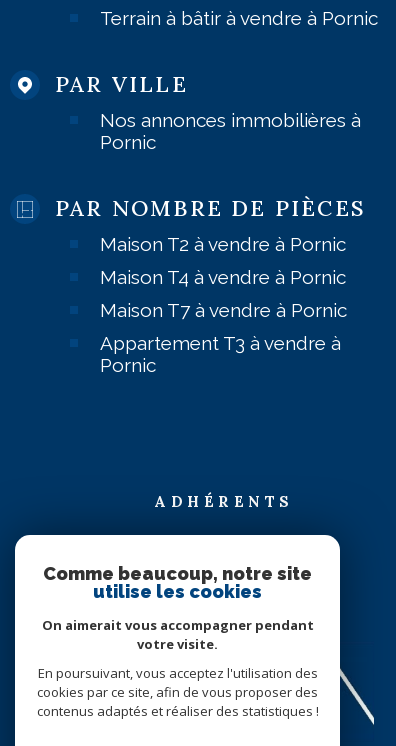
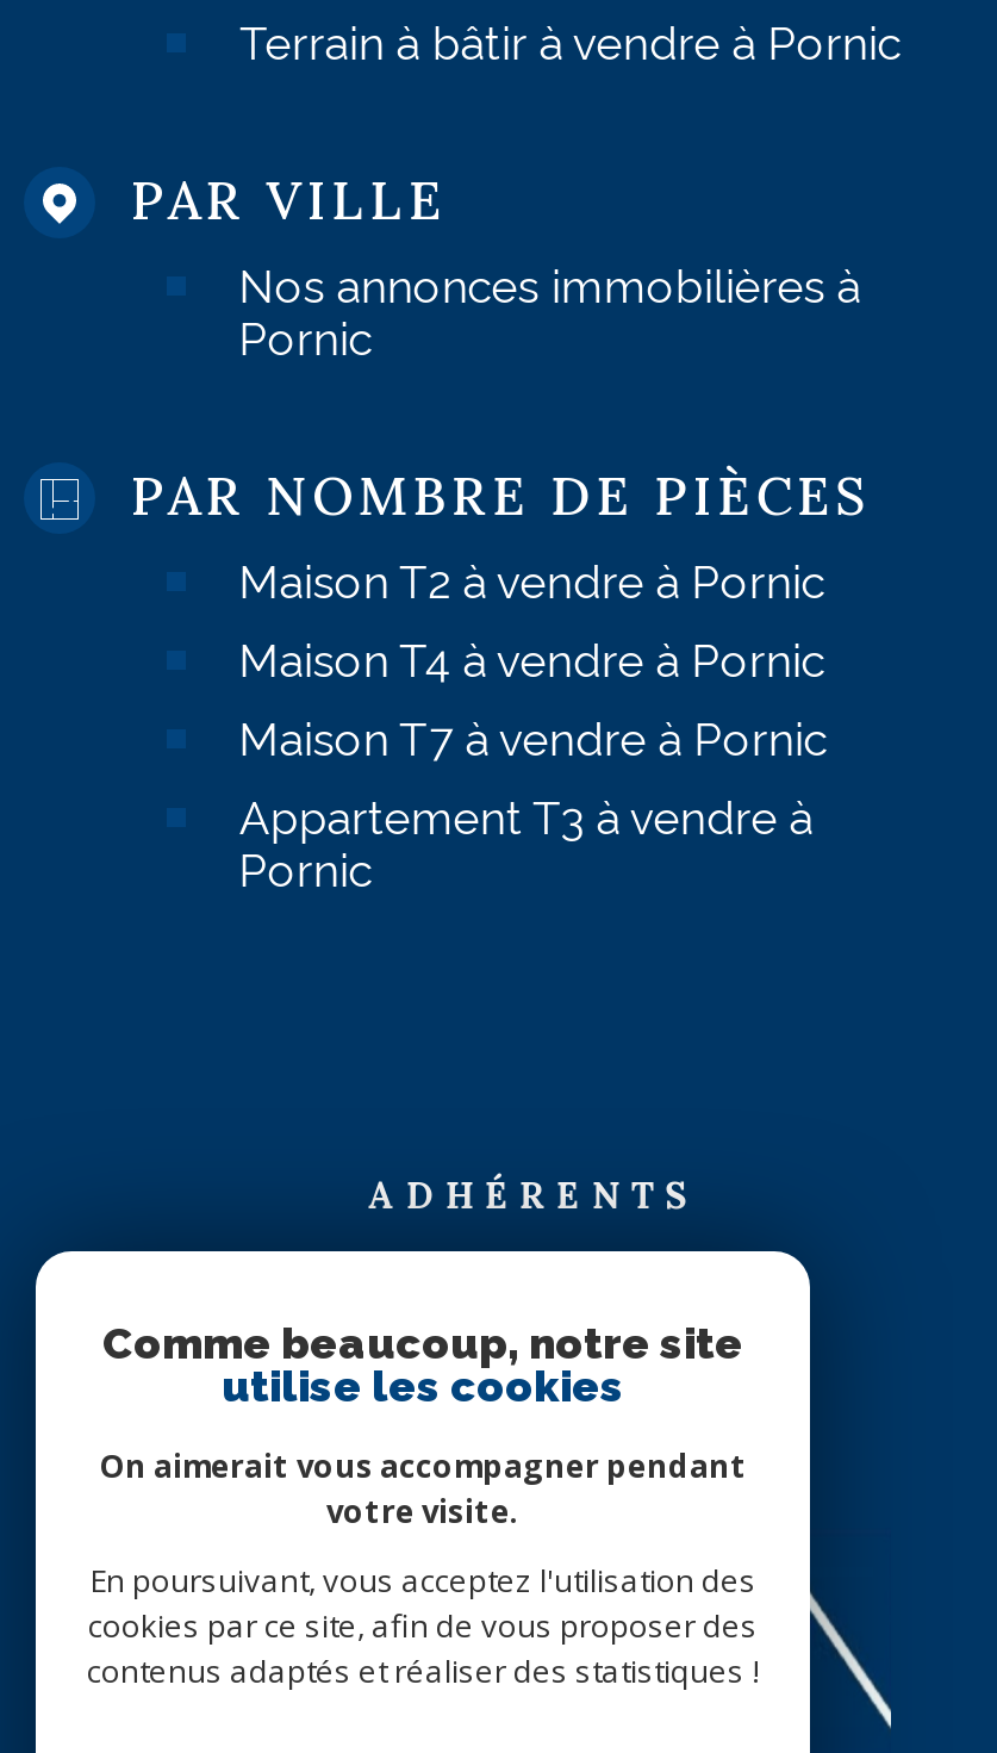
- [image]
+ [image]
